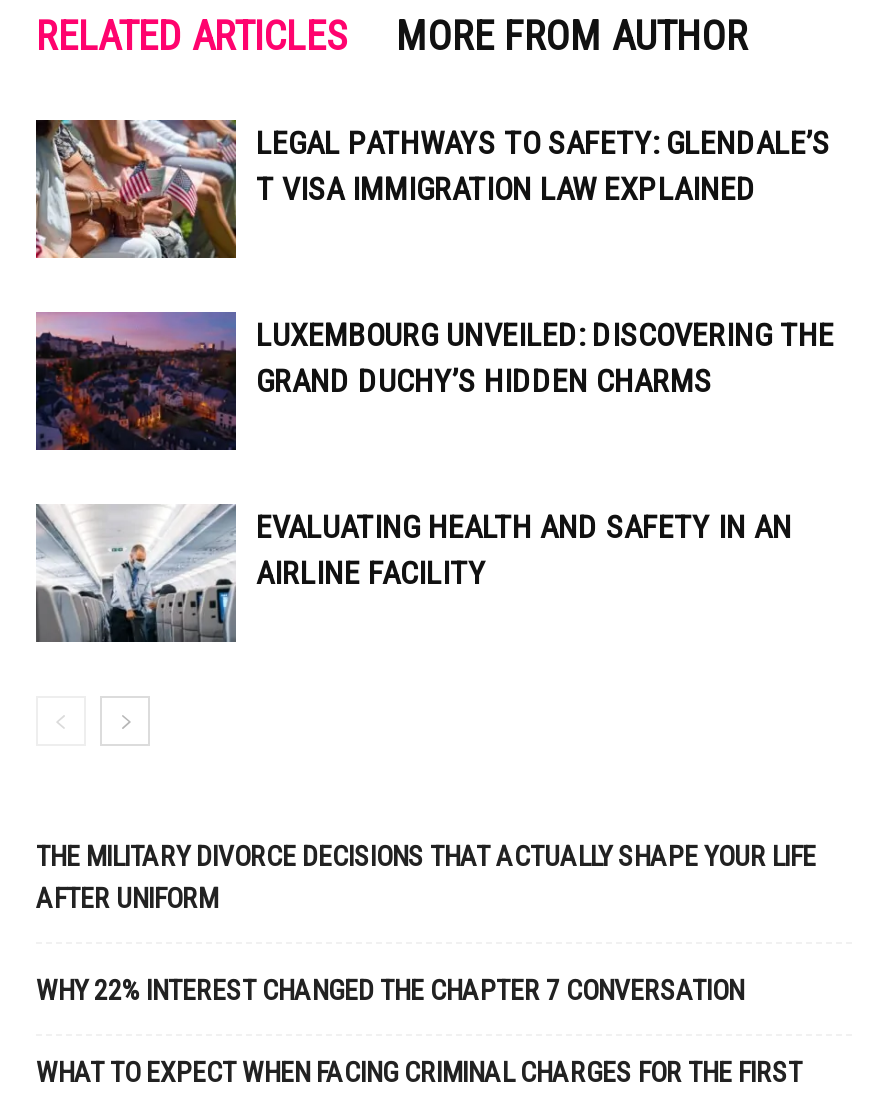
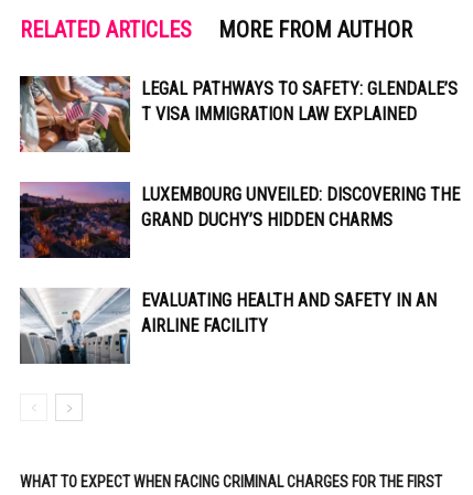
- THE MILITARY DIVORCE DECISIONS THAT ACTUALLY SHAPE YOUR LIFE
- AFTER UNIFORM
- WHY 22% INTEREST CHANGED THE CHAPTER 7 CONVERSATION
